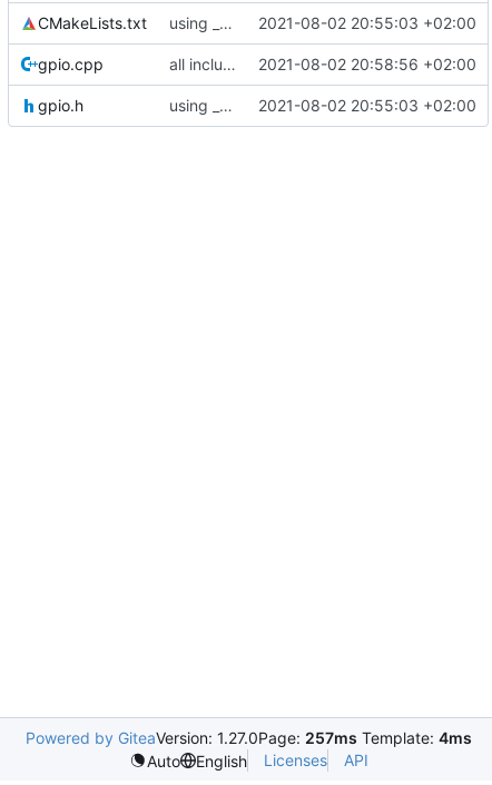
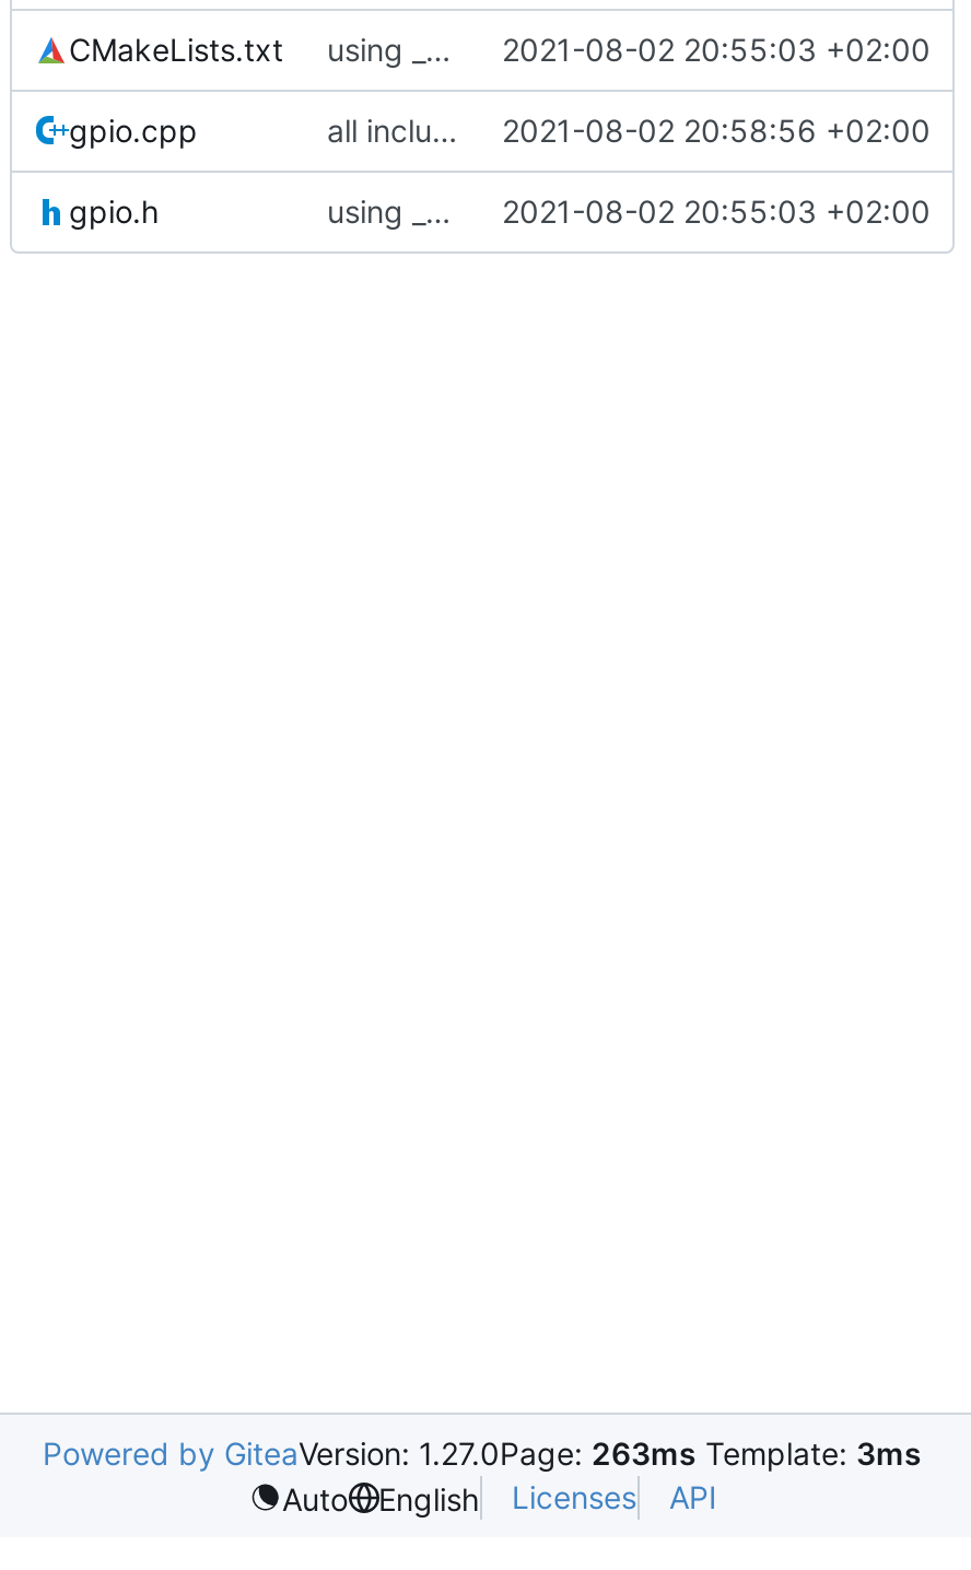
- Powered by GiteaVersion: 1.27.0Page: 257ms Template: 4ms
+ Powered by GiteaVersion: 1.27.0Page: 263ms Template: 3ms
